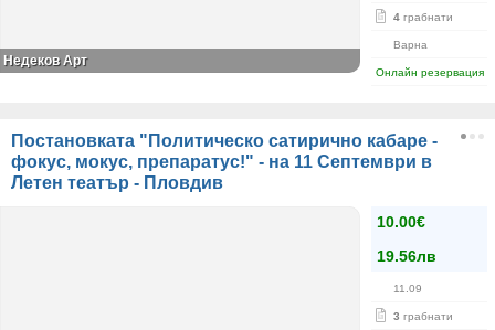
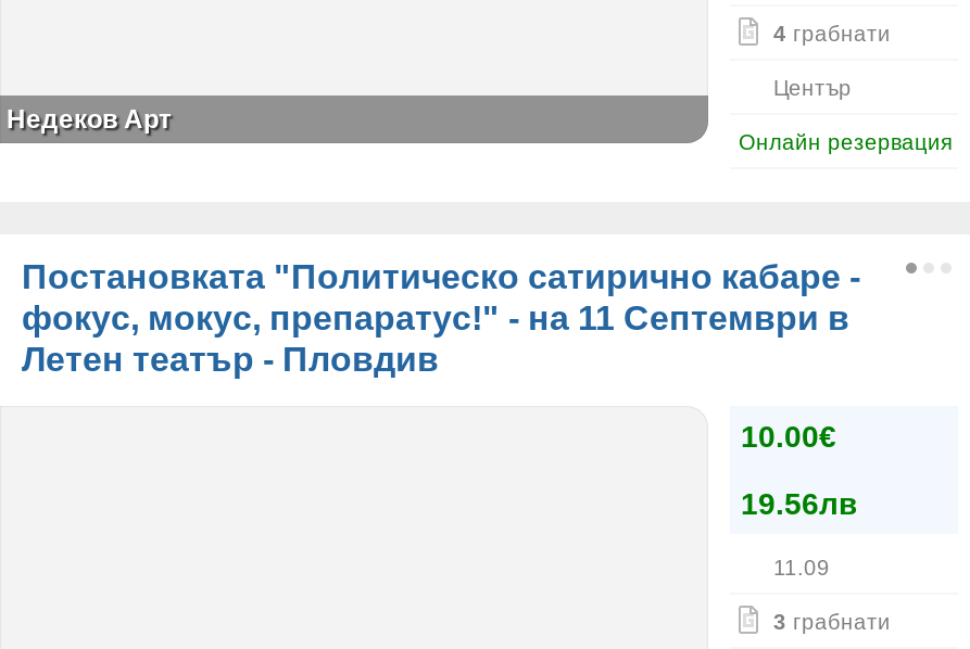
- Варна
+ Център
